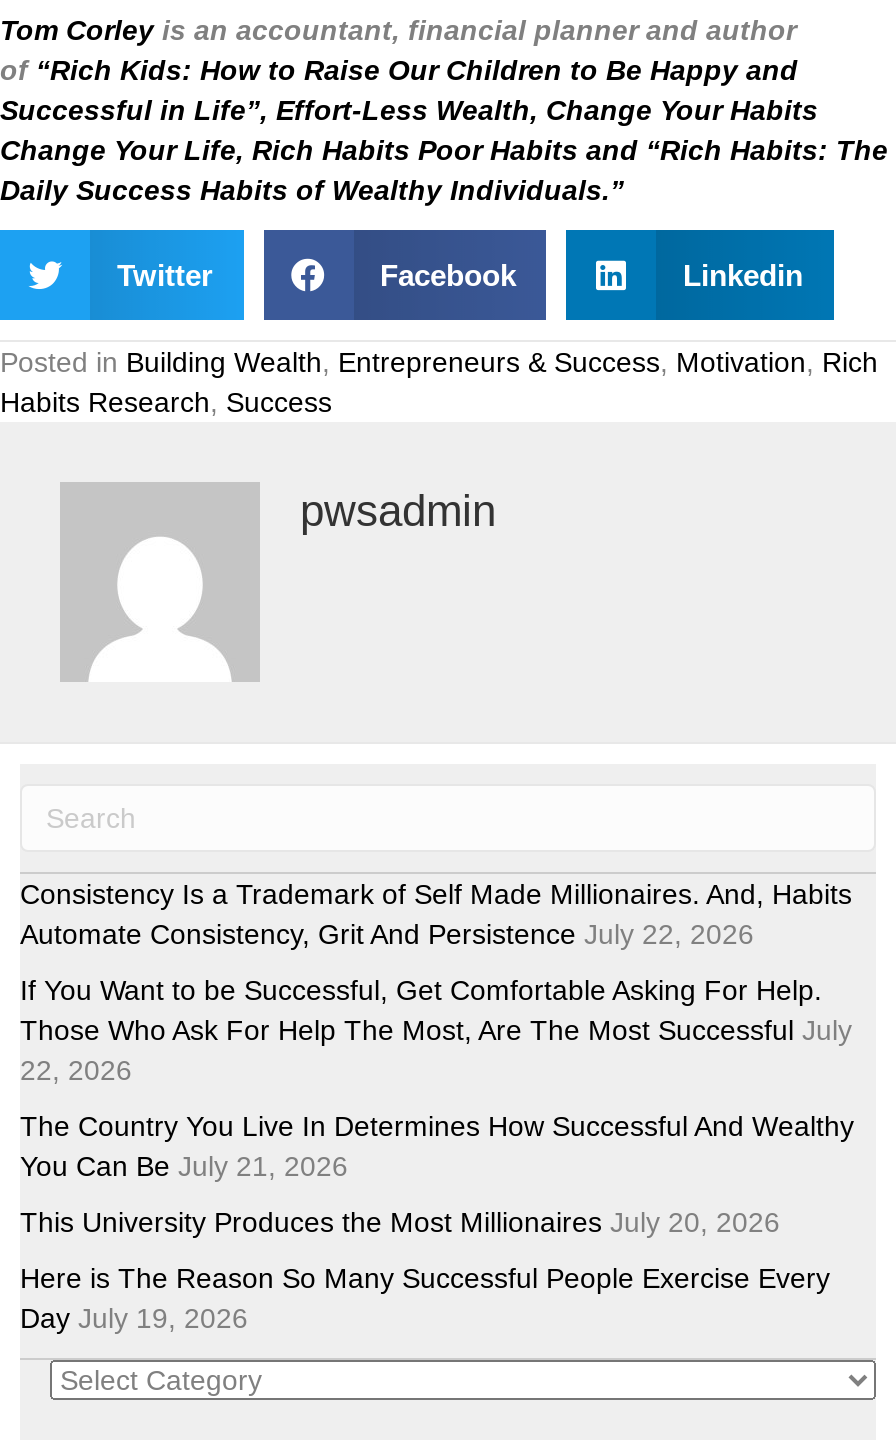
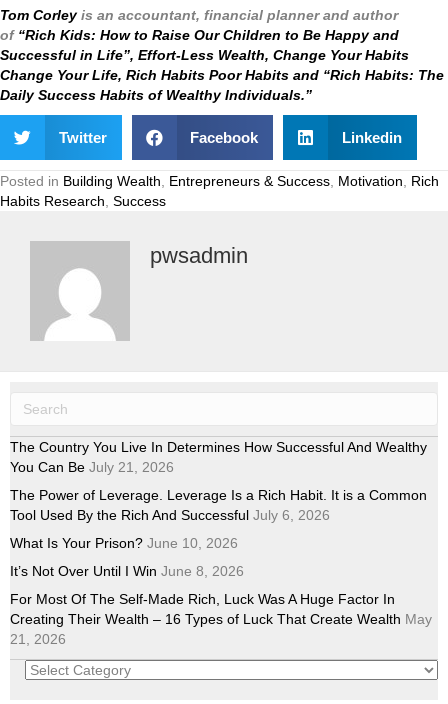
- Consistency Is a Trademark of Self Made Millionaires. And, Habits
- Automate Consistency, Grit And Persistence July 22, 2026
- If You Want to be Successful, Get Comfortable Asking For Help.
- Those Who Ask For Help The Most, Are The Most Successful July
- 22, 2026

moved up: The Country You Live In Determines How Successful And Wealthy | You Can Be July 21, 2026

- This University Produces the Most Millionaires July 20, 2026
- Here is The Reason So Many Successful People Exercise Every
- Day July 19, 2026
+ The Power of Leverage. Leverage Is a Rich Habit. It is a Common
+ Tool Used By the Rich And Successful July 6, 2026
+ What Is Your Prison? June 10, 2026
+ It’s Not Over Until I Win June 8, 2026
+ For Most Of The Self-Made Rich, Luck Was A Huge Factor In
+ Creating Their Wealth – 16 Types of Luck That Create Wealth May
+ 21, 2026
